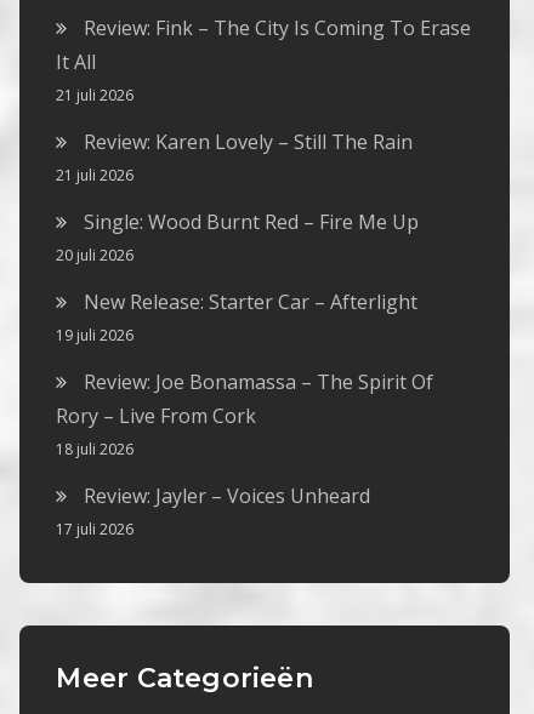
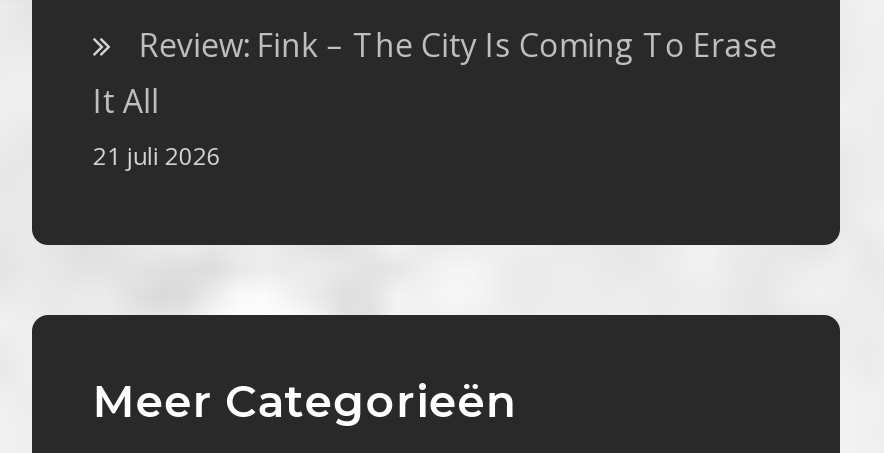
- Review: Karen Lovely – Still The Rain
- 21 juli 2026
- Single: Wood Burnt Red – Fire Me Up
- 20 juli 2026
- New Release: Starter Car – Afterlight
- 19 juli 2026
- Review: Joe Bonamassa – The Spirit Of
- Rory – Live From Cork
- 18 juli 2026
- Review: Jayler – Voices Unheard
- 17 juli 2026
